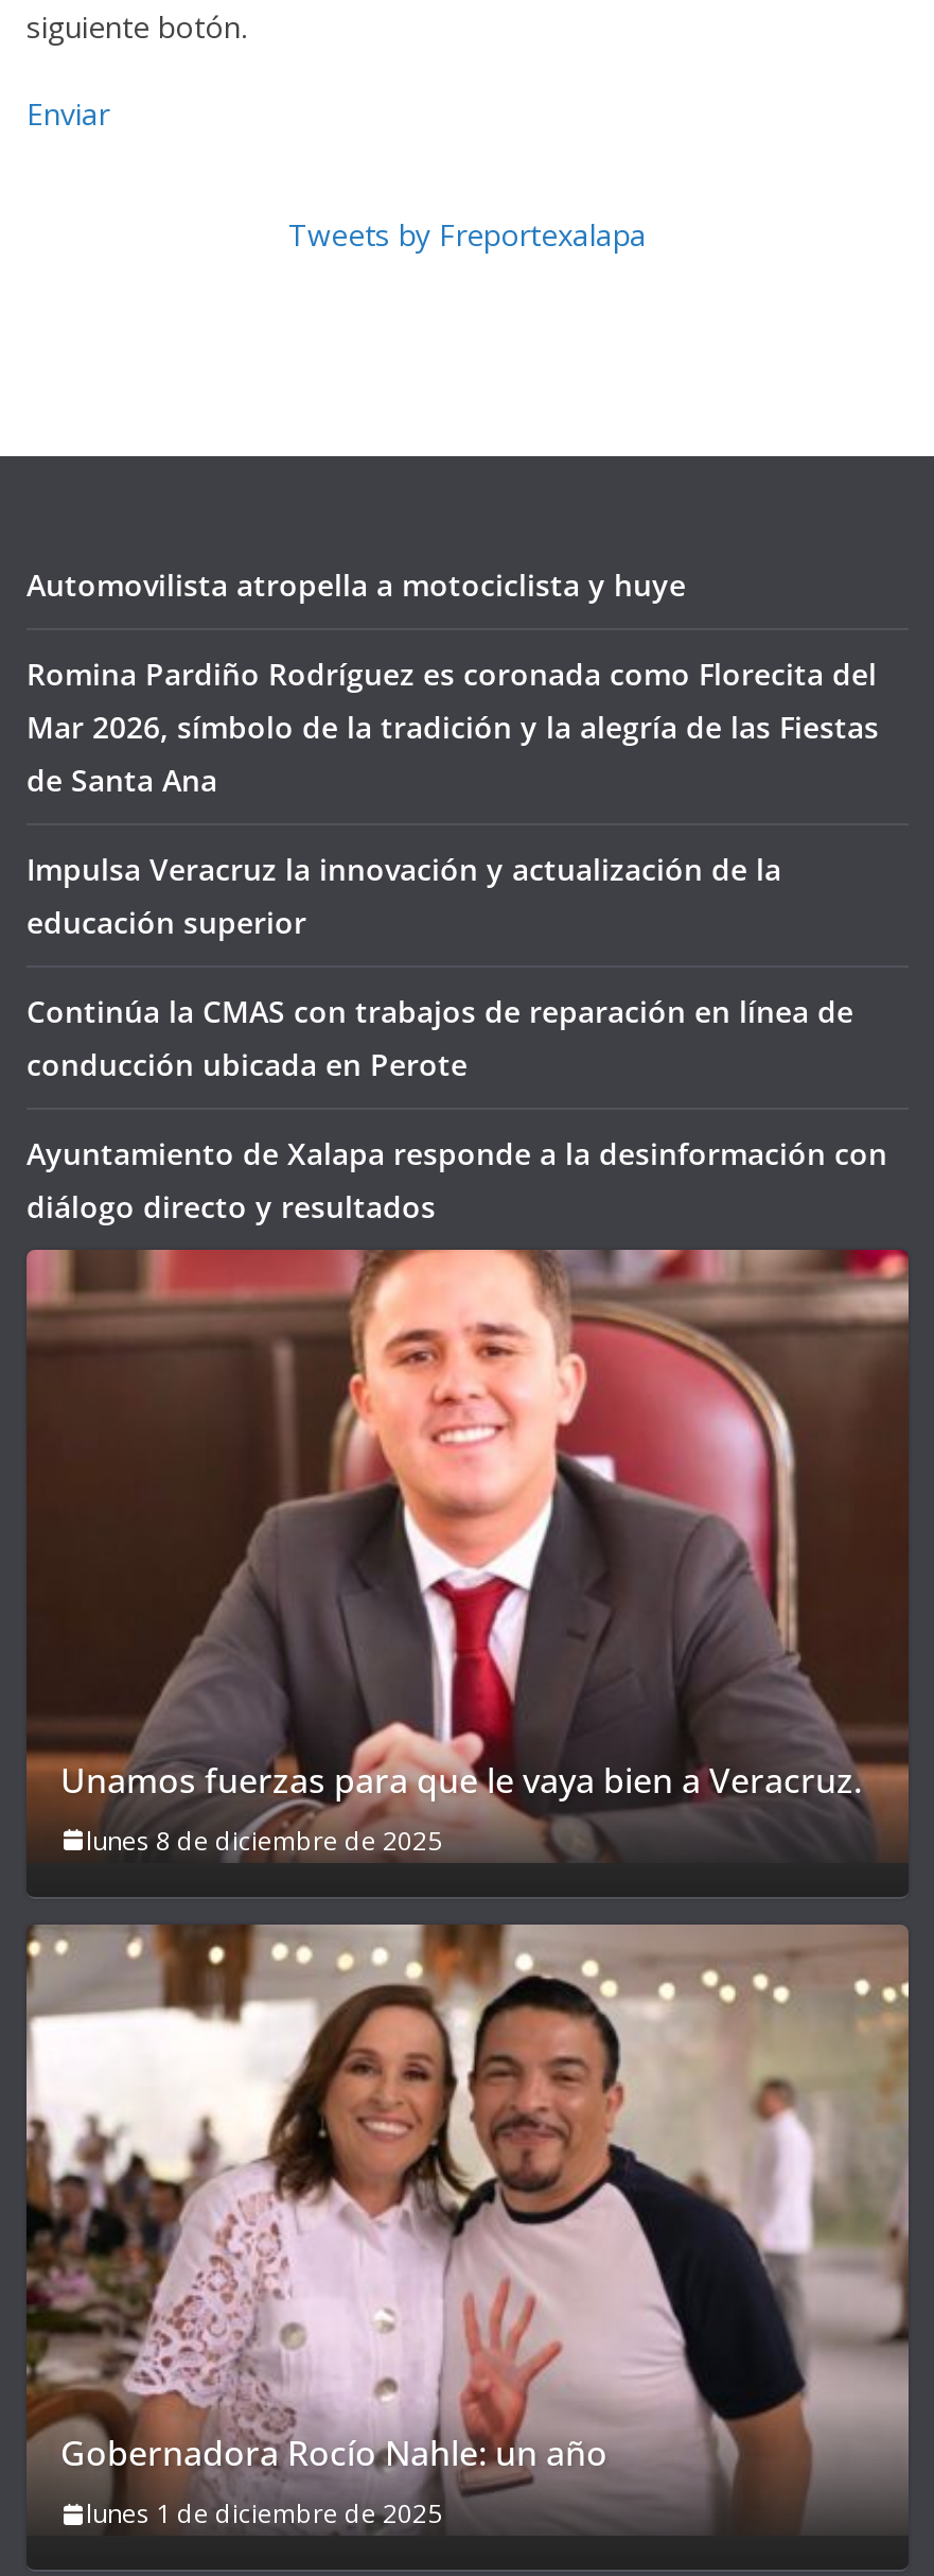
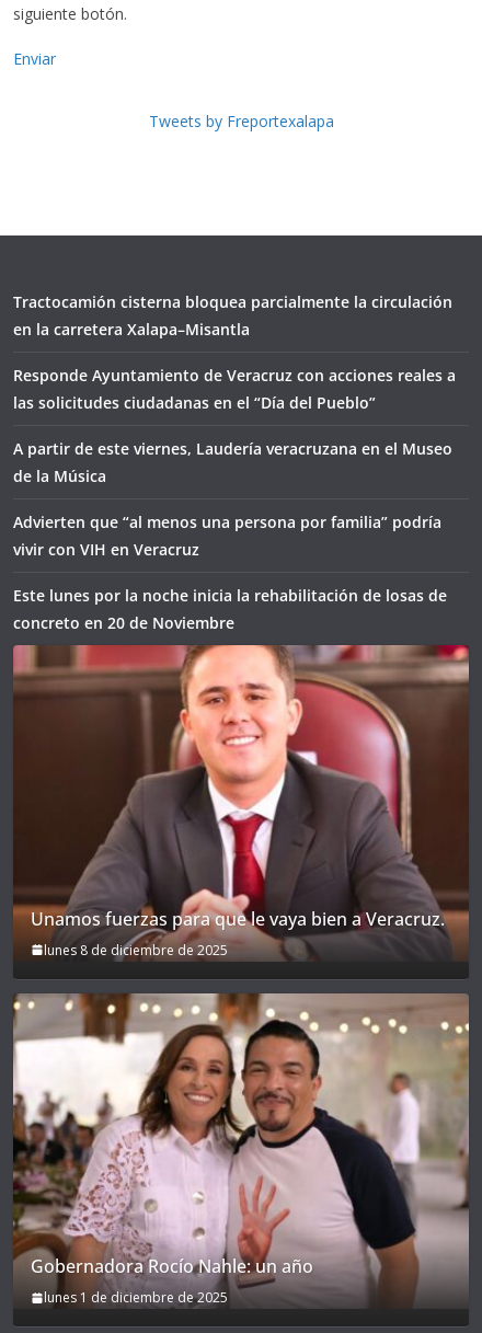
- Automovilista atropella a motociclista y huye
+ Tractocamión cisterna bloquea parcialmente la circulación
+ en la carretera Xalapa–Misantla

- Romina Pardiño Rodríguez es coronada como Florecita del
- Mar 2026, símbolo de la tradición y la alegría de las Fiestas
- de Santa Ana
+ Responde Ayuntamiento de Veracruz con acciones reales a
+ las solicitudes ciudadanas en el “Día del Pueblo”

- Impulsa Veracruz la innovación y actualización de la
- educación superior
+ A partir de este viernes, Laudería veracruzana en el Museo
+ de la Música

- Continúa la CMAS con trabajos de reparación en línea de
- conducción ubicada en Perote
+ Advierten que “al menos una persona por familia” podría
+ vivir con VIH en Veracruz

- Ayuntamiento de Xalapa responde a la desinformación con
- diálogo directo y resultados
+ Este lunes por la noche inicia la rehabilitación de losas de
+ concreto en 20 de Noviembre
